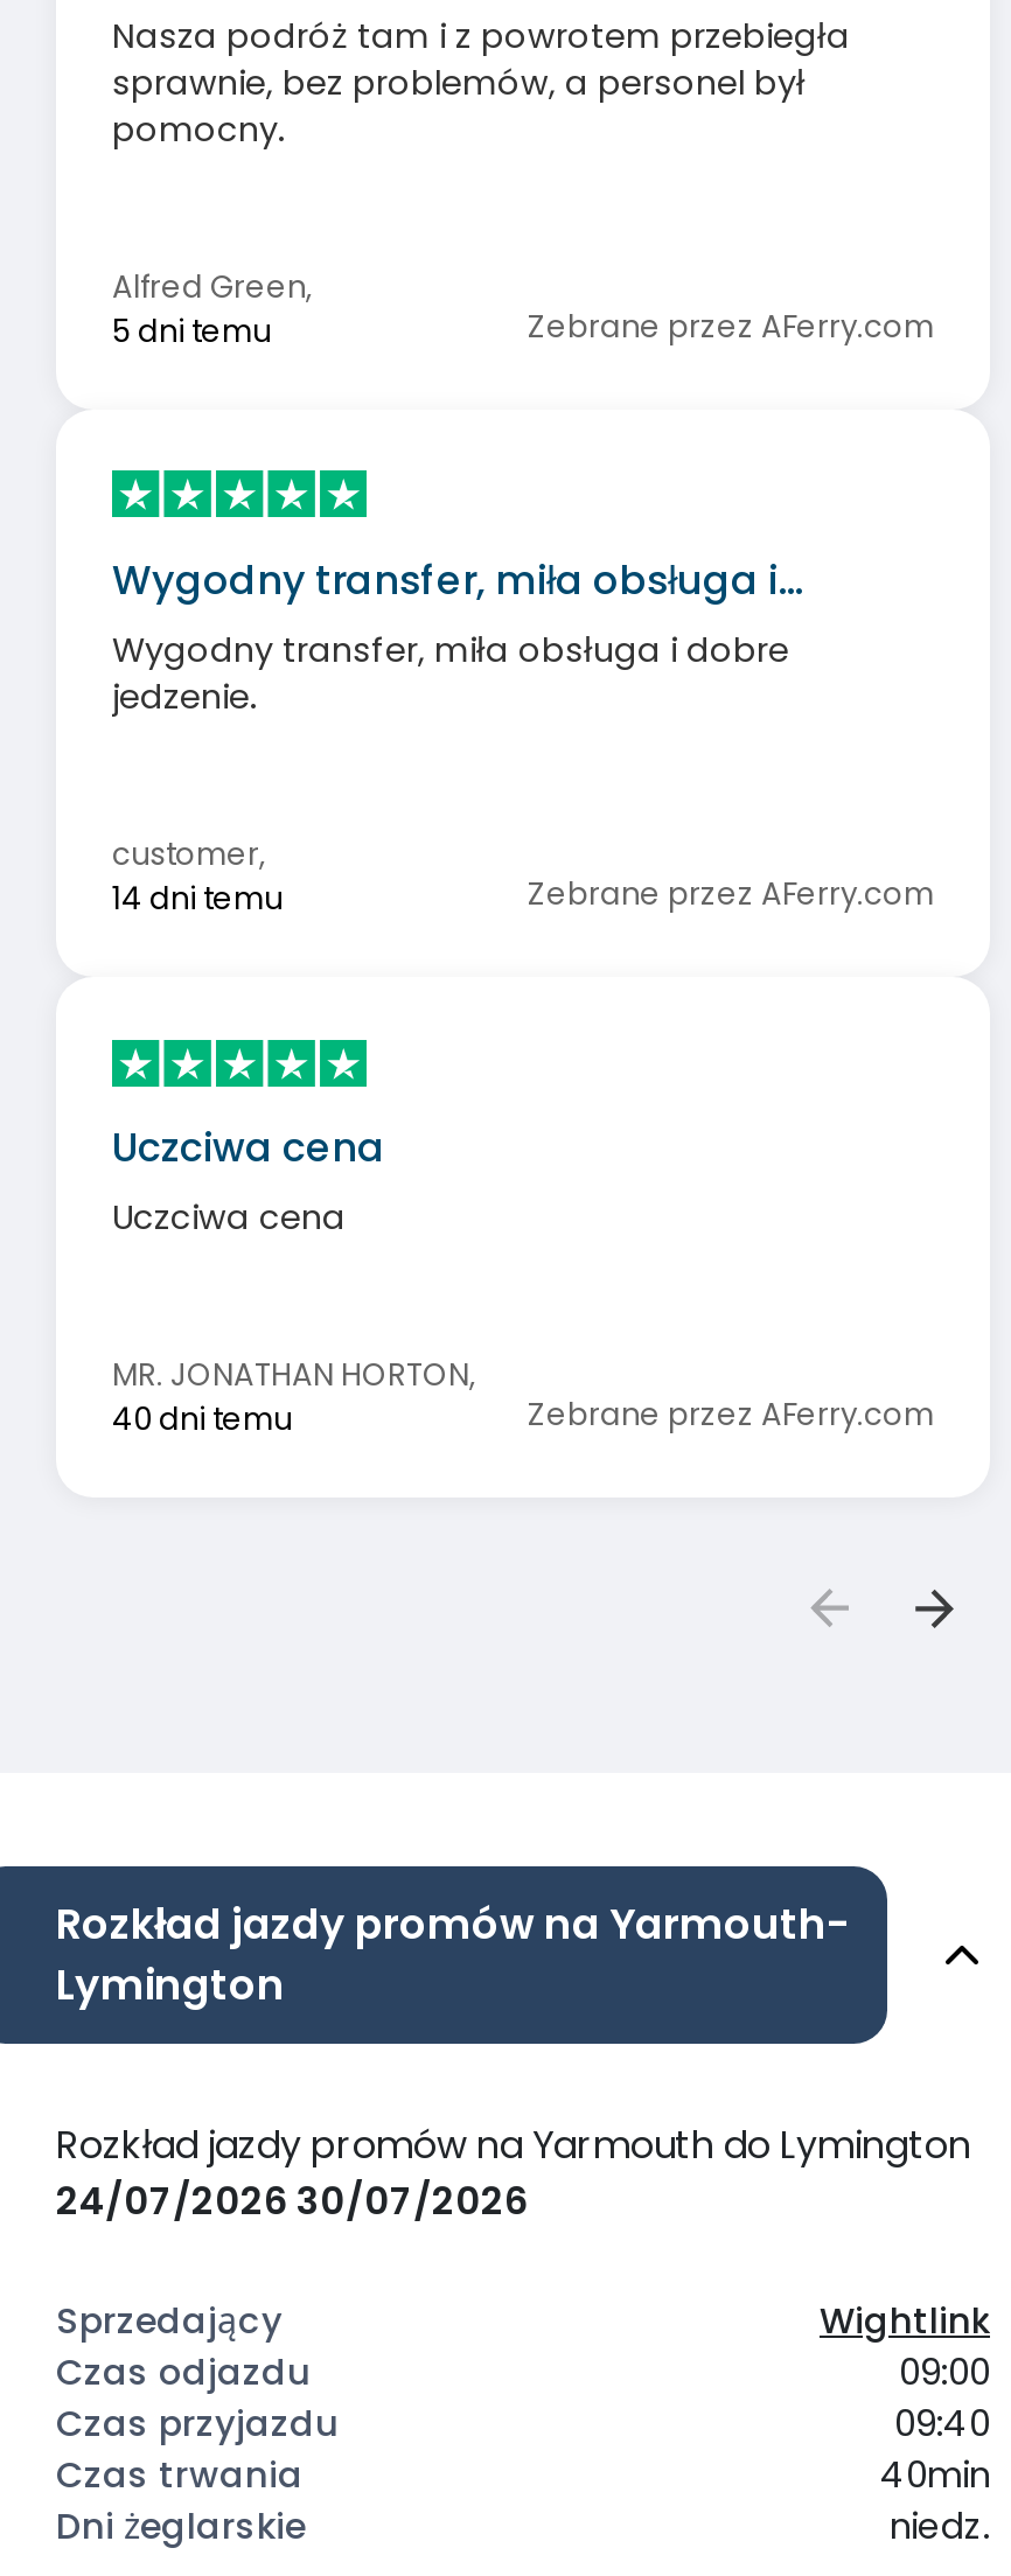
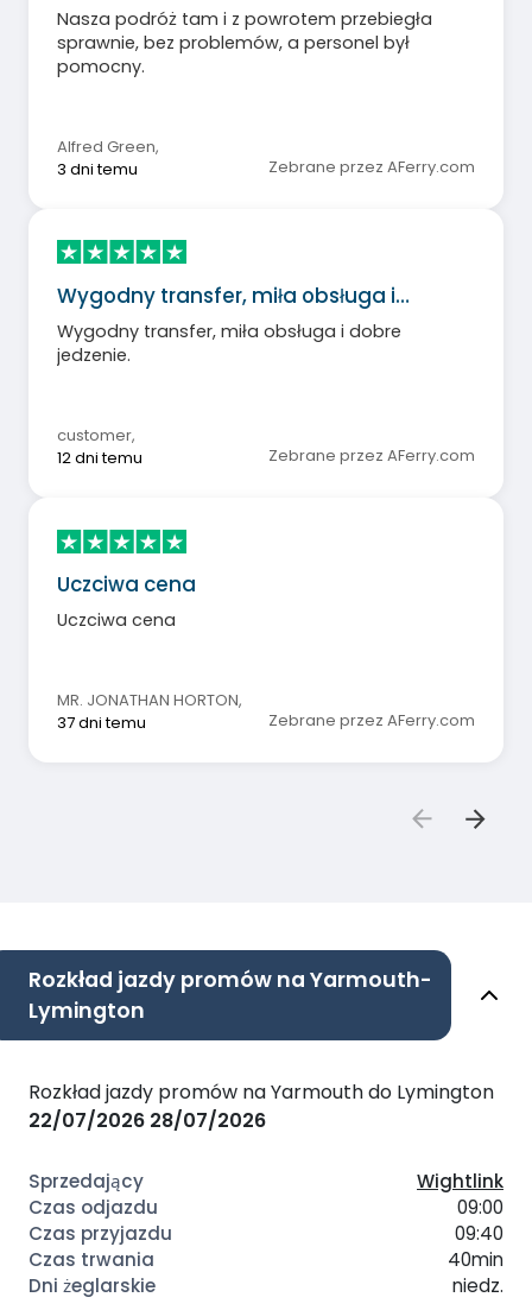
- 5 dni temu
+ 3 dni temu

- 14 dni temu
+ 12 dni temu

- 40 dni temu
+ 37 dni temu

- 24/07/2026 30/07/2026
+ 22/07/2026 28/07/2026
